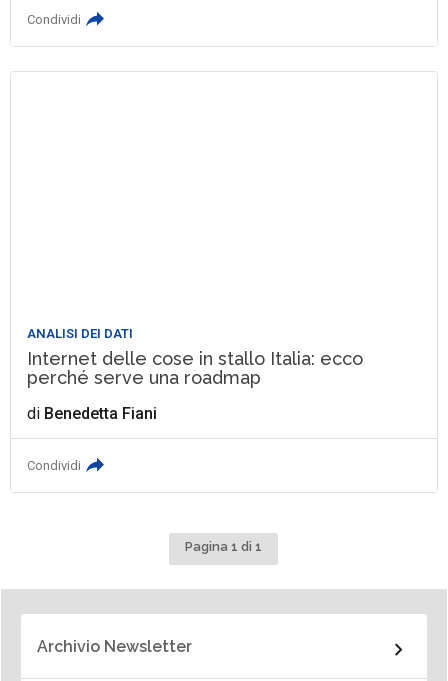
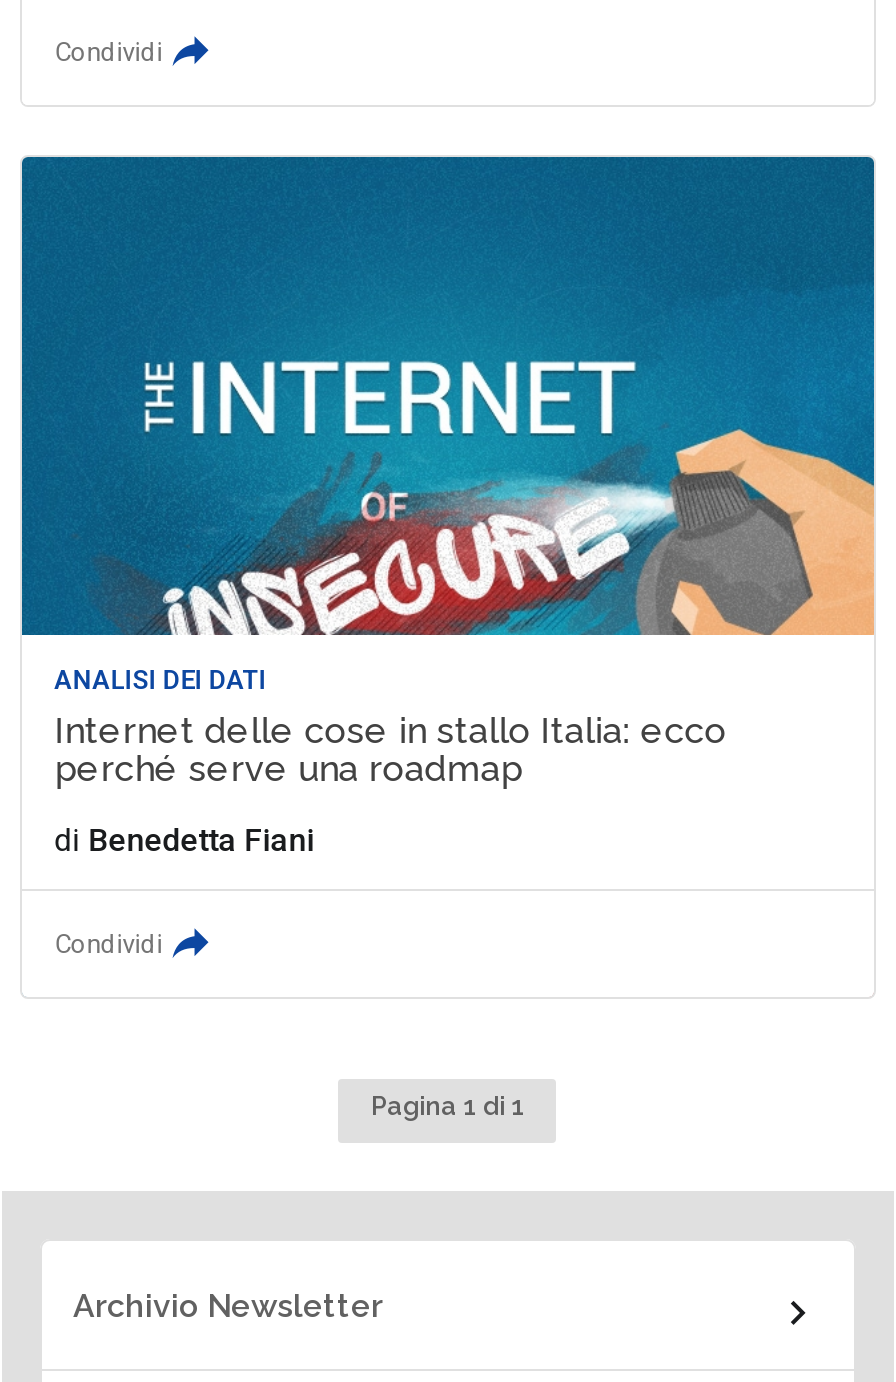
+ [image]
